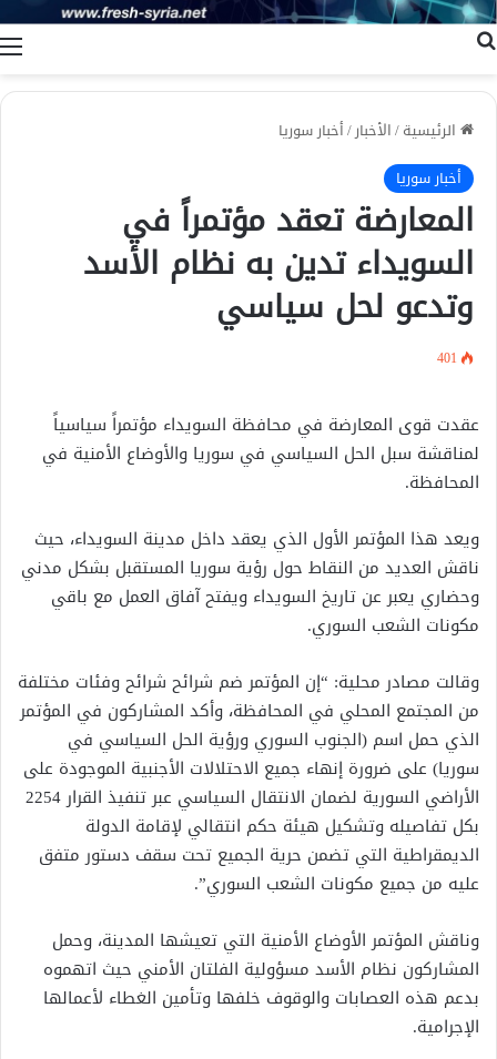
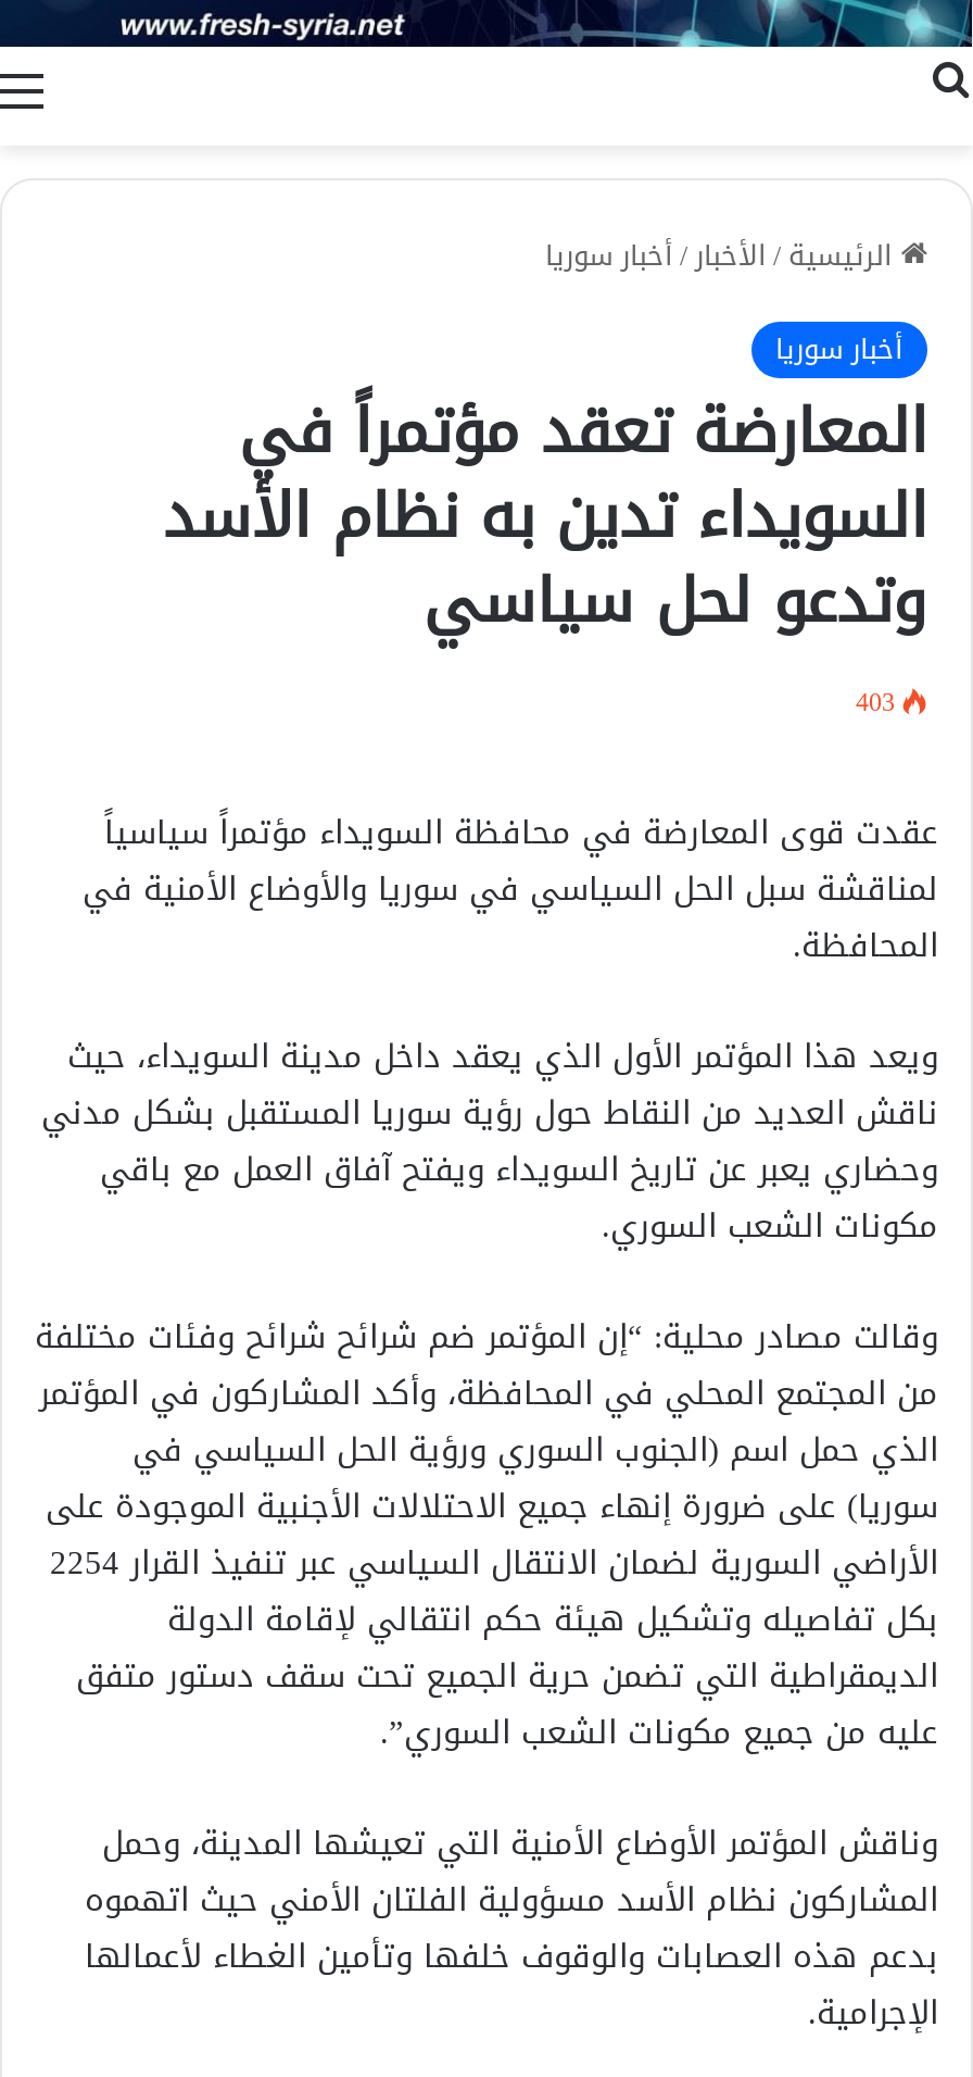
- 401
+ 403
